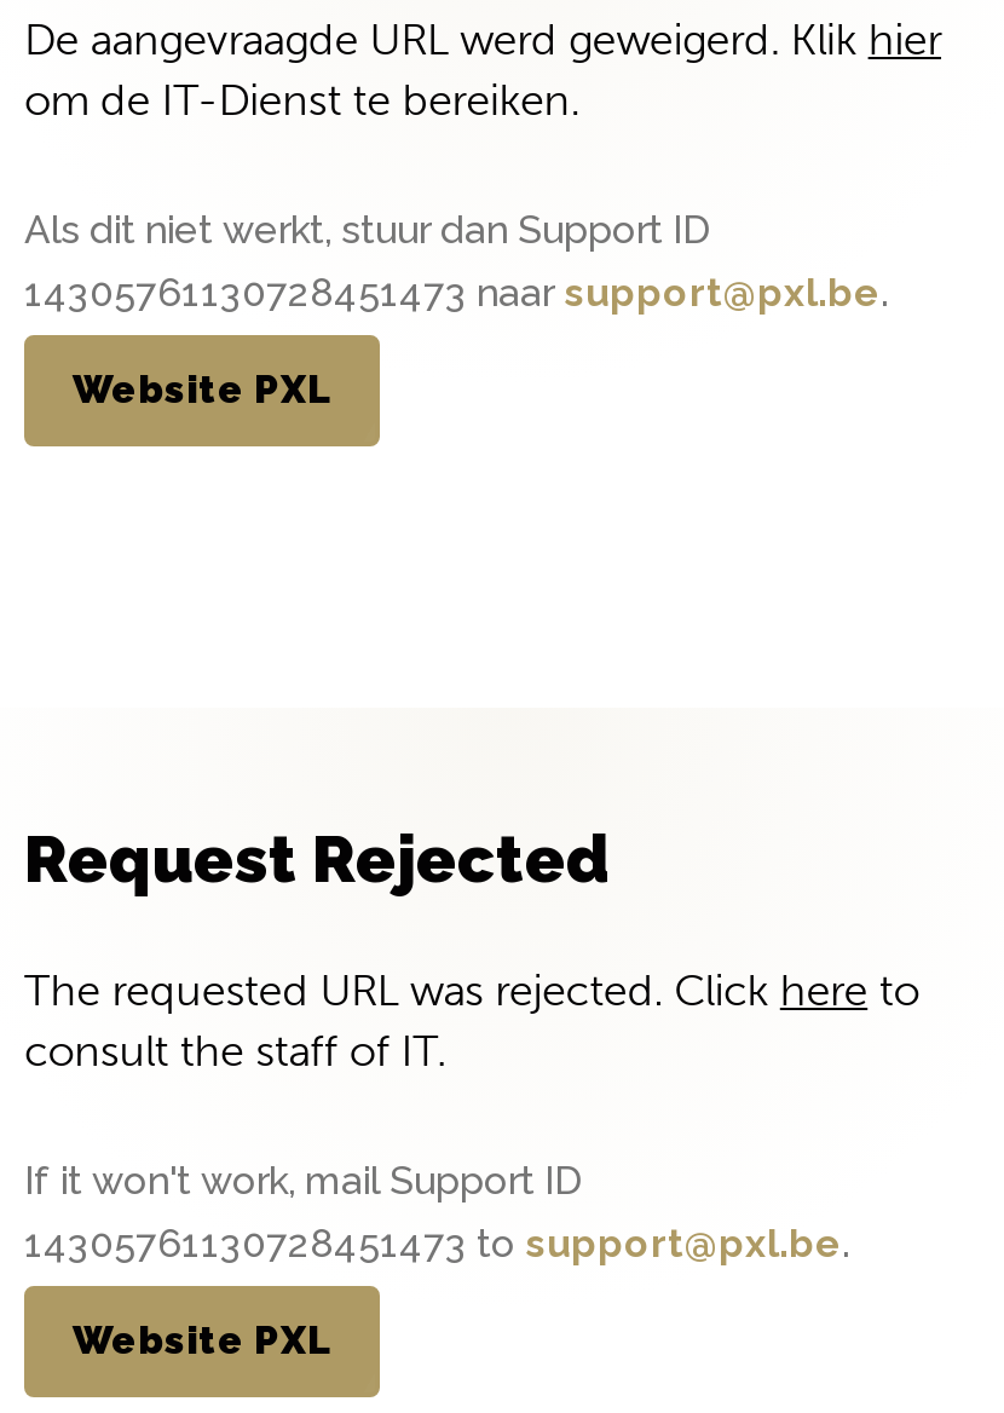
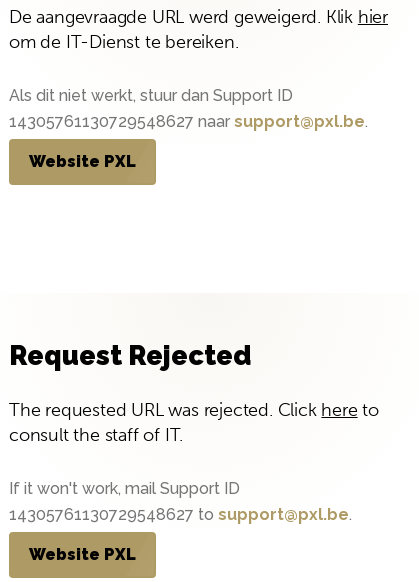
- 14305761130728451473 naar support@pxl.be.
+ 14305761130729548627 naar support@pxl.be.

- 14305761130728451473 to support@pxl.be.
+ 14305761130729548627 to support@pxl.be.
